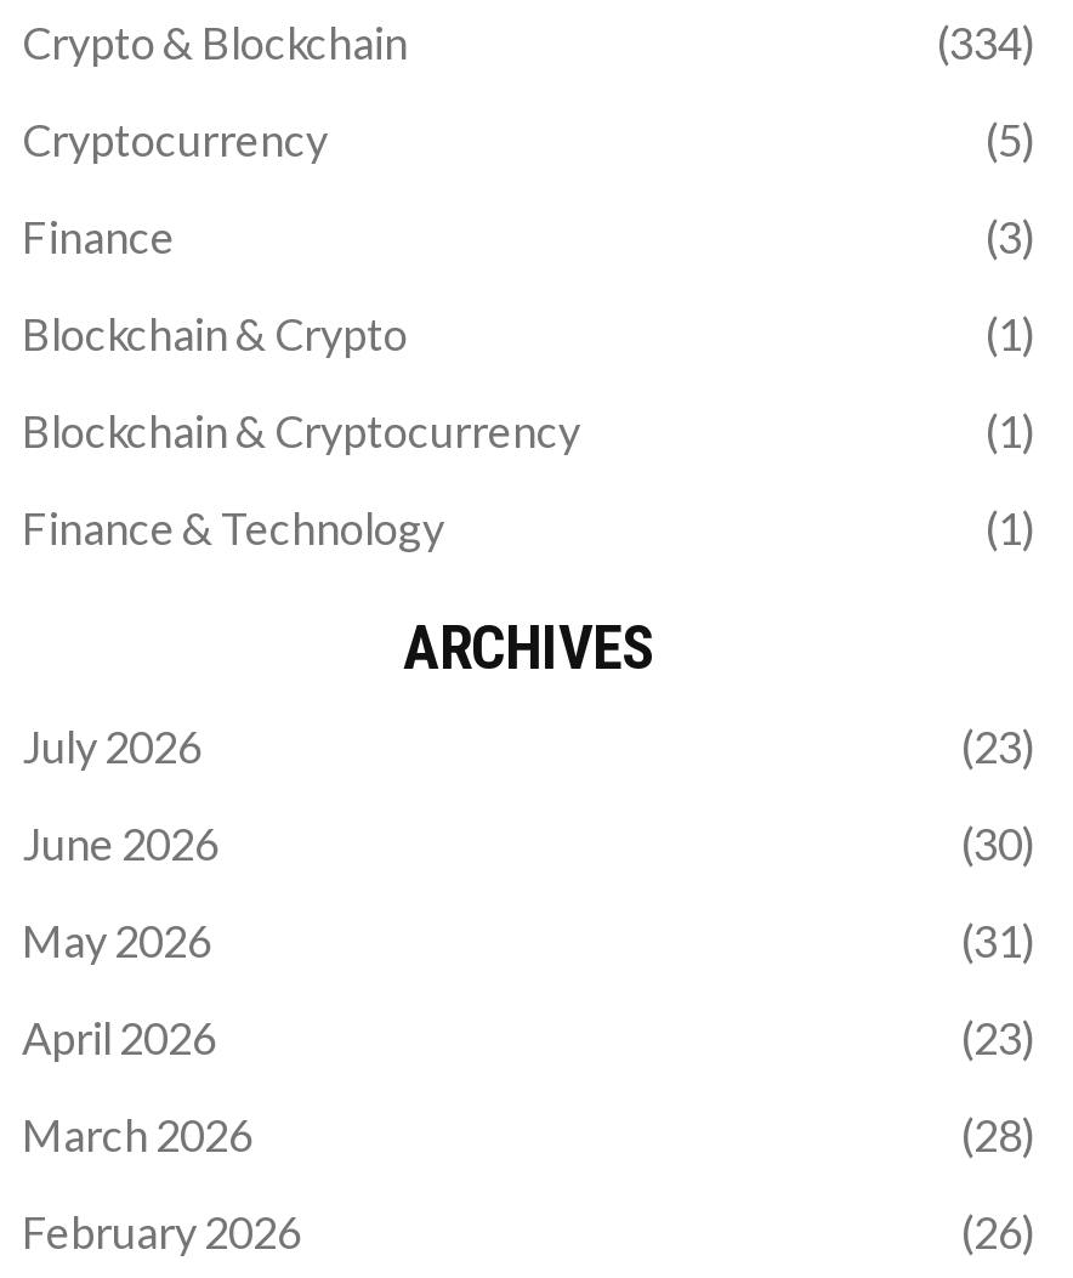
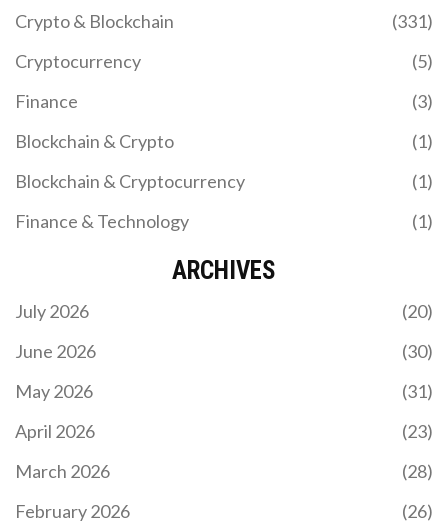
- (334)
+ (331)

- (23)
+ (20)
